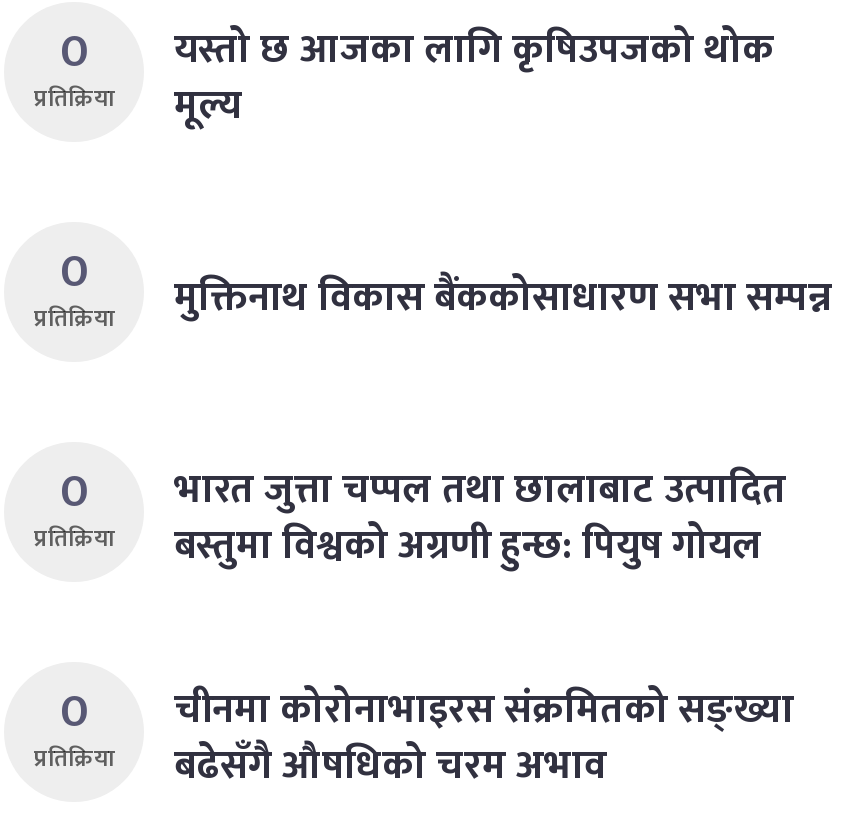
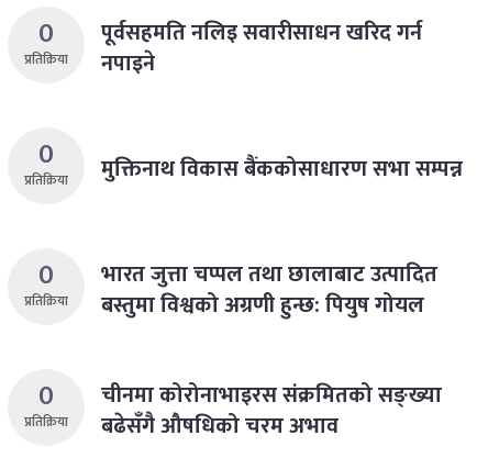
- यस्तो छ आजका लागि कृषिउपजको थोक
- मूल्य
+ पूर्वसहमति नलिइ सवारीसाधन खरिद गर्न
+ नपाइने
